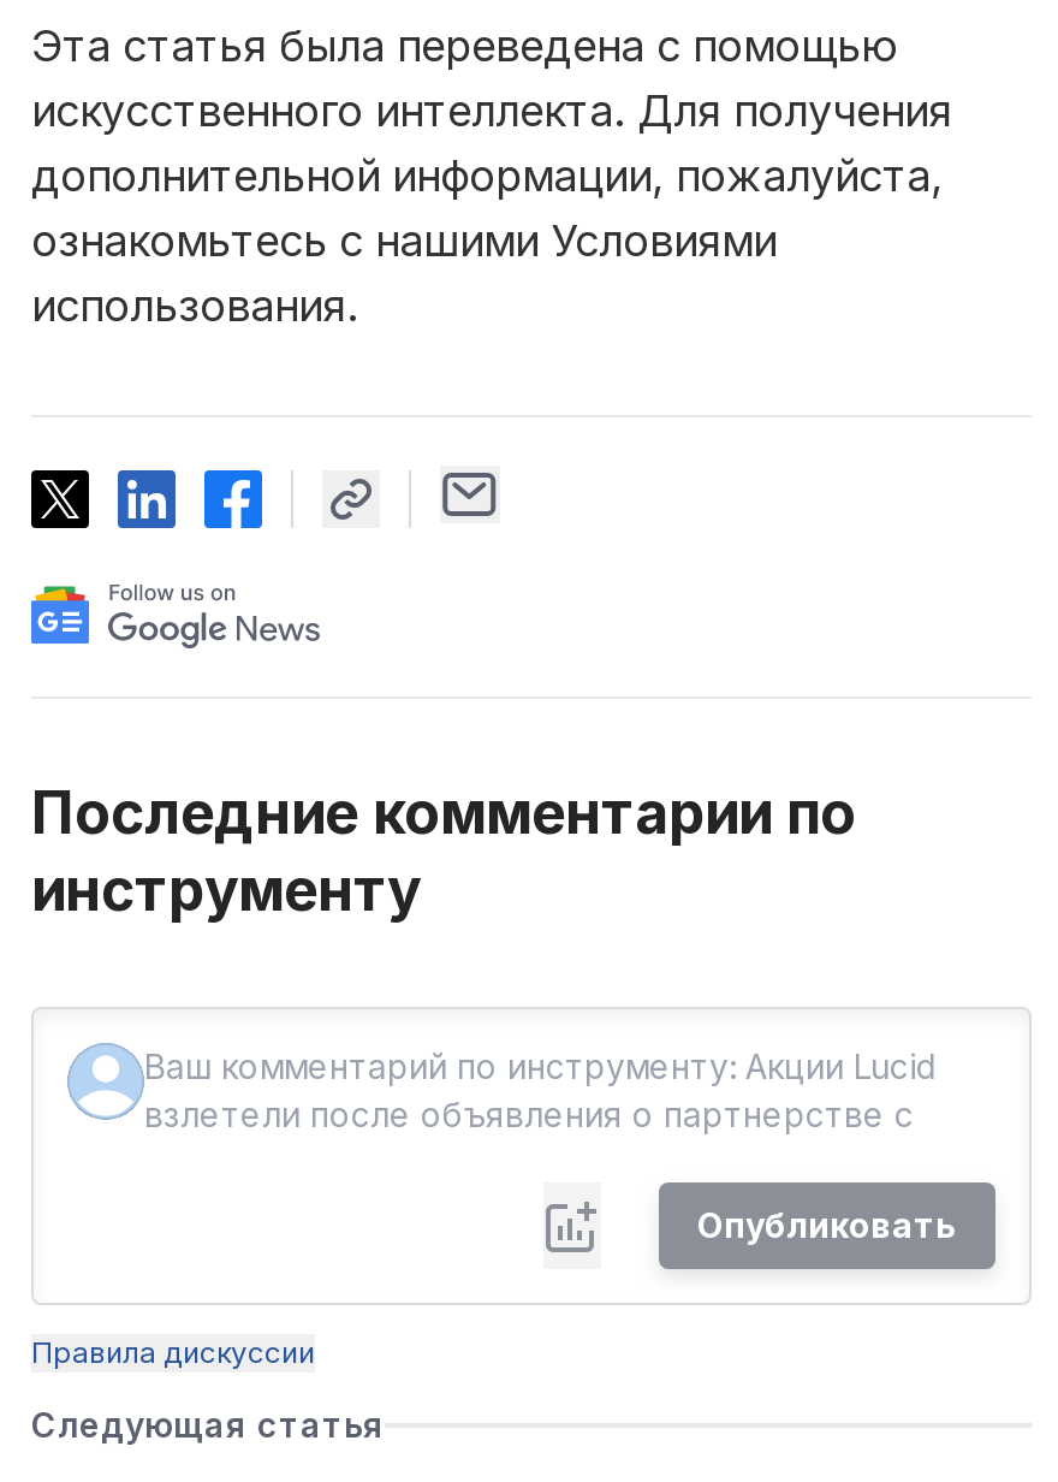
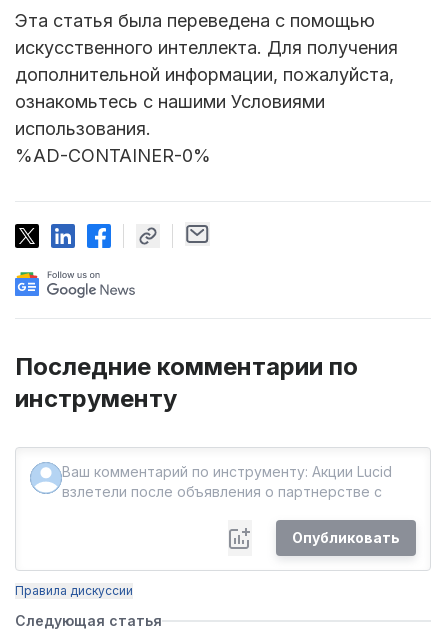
+ %AD-CONTAINER-0%
